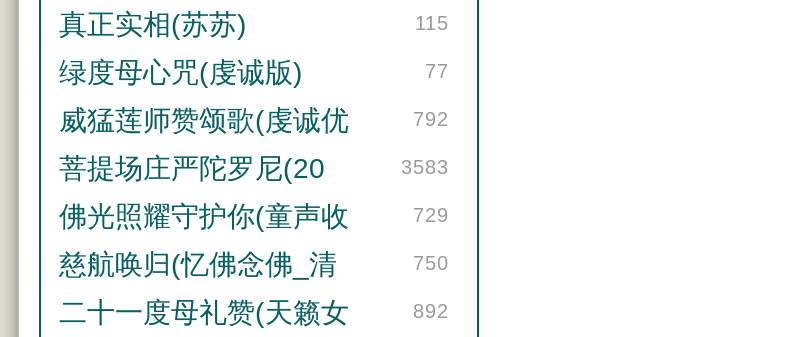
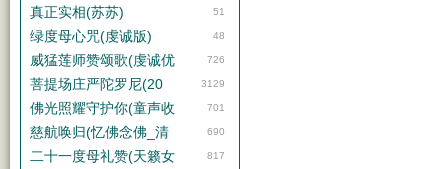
- 115
+ 51

- 77
+ 48

- 792
+ 726

- 3583
+ 3129

- 729
+ 701

- 750
+ 690

- 892
+ 817
